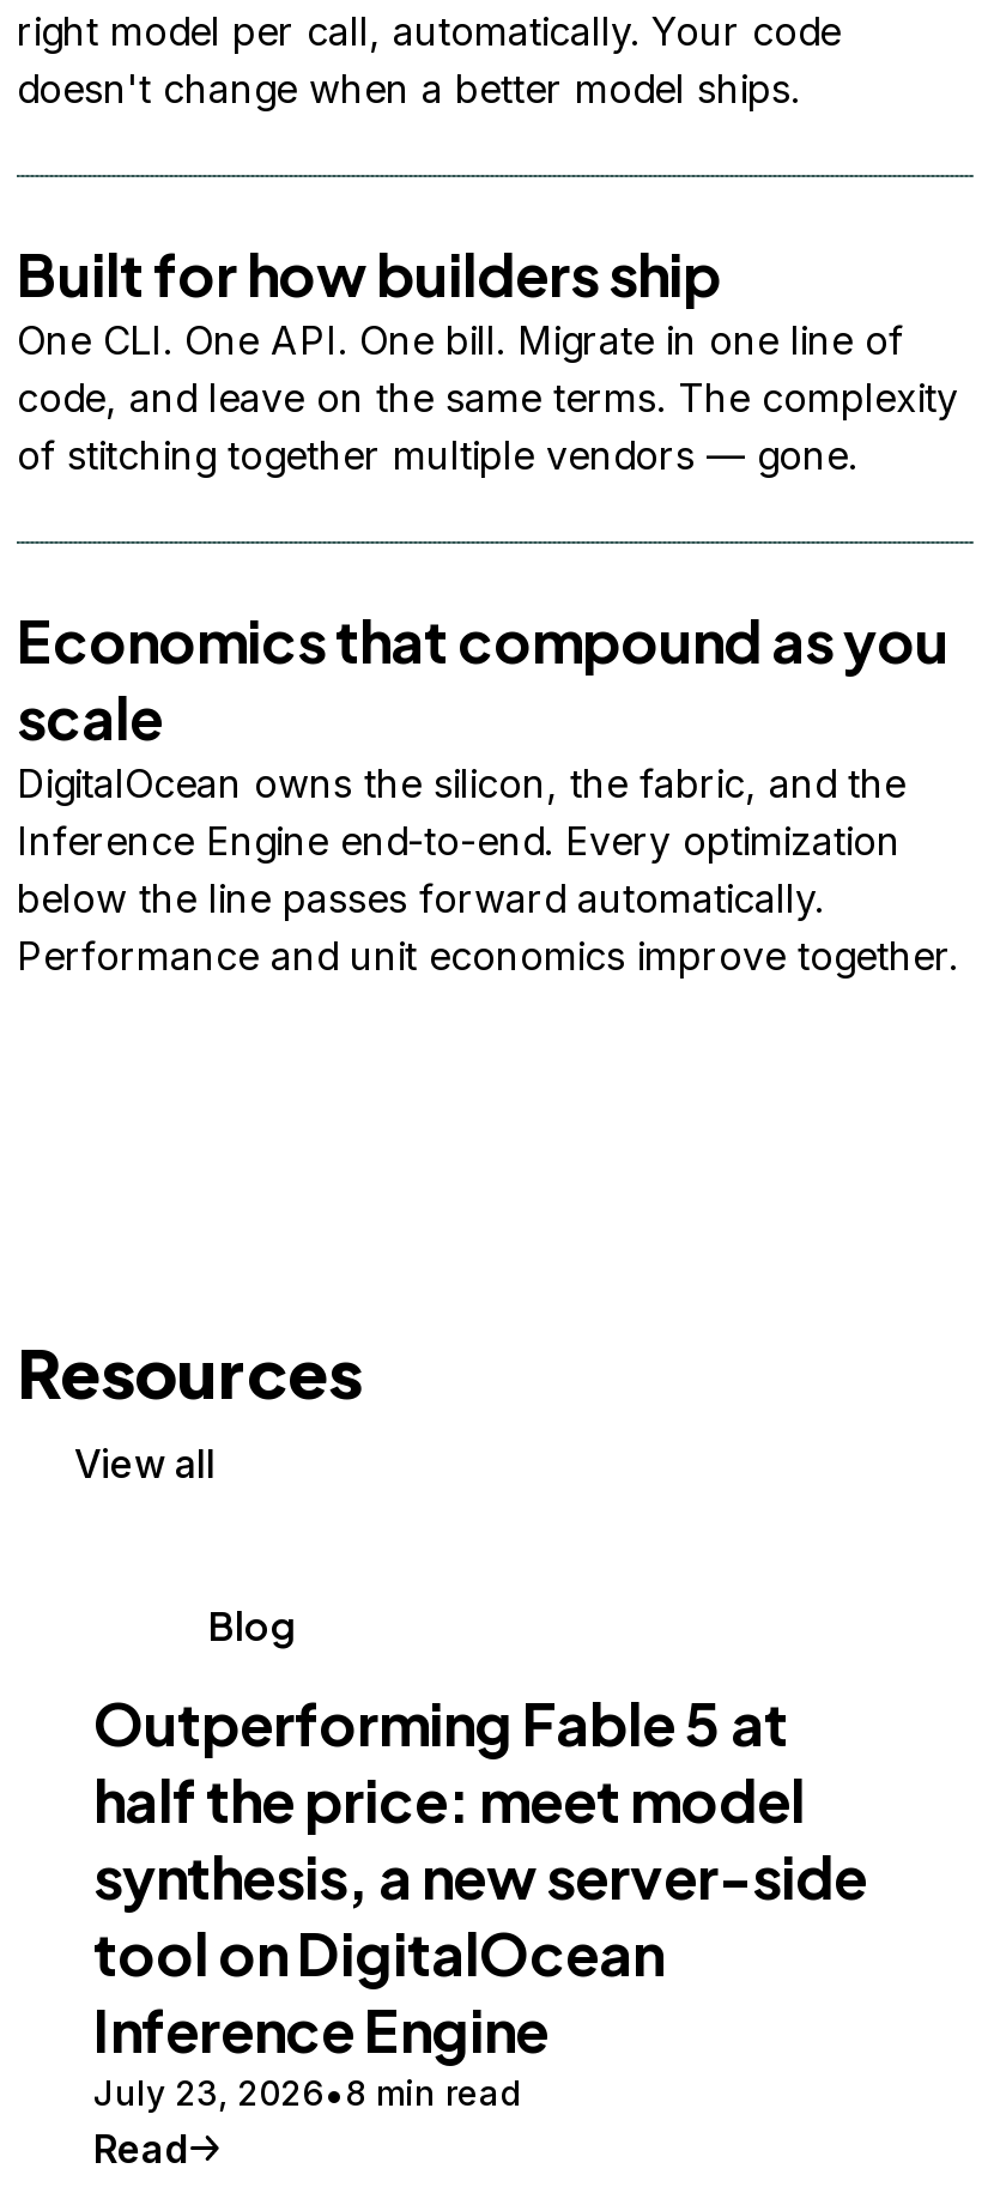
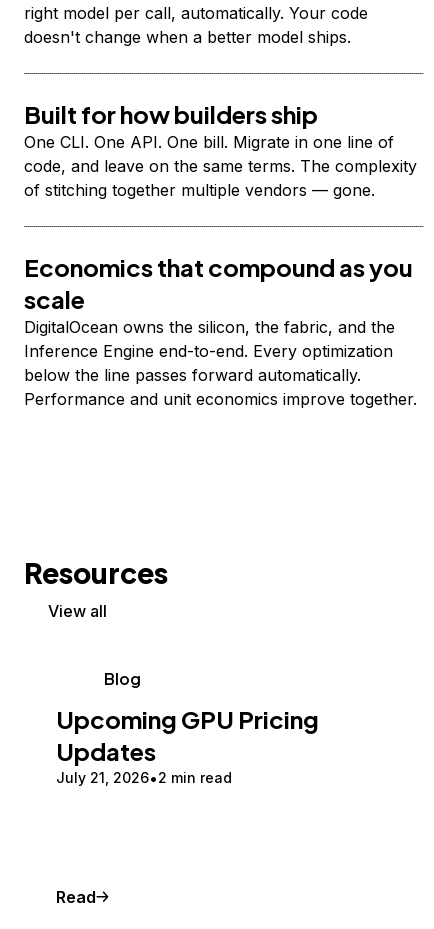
- Outperforming Fable 5 at
- half the price: meet model
- synthesis, a new server-side
- tool on DigitalOcean
- Inference Engine
- July 23, 2026 8 min read
+ Upcoming GPU Pricing
+ Updates
+ July 21, 2026 2 min read
